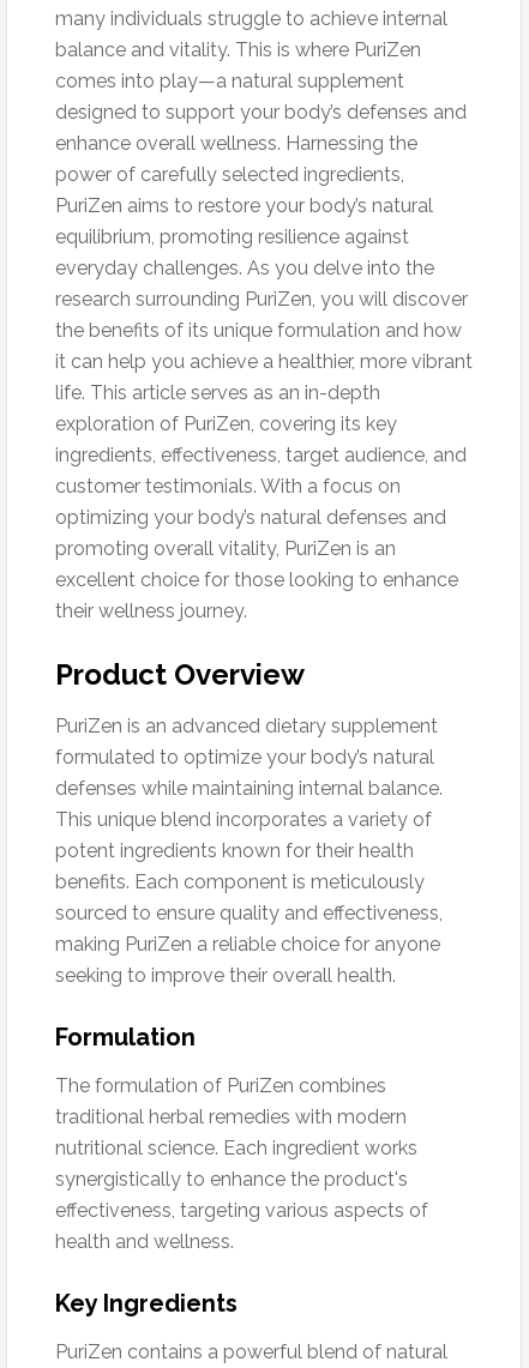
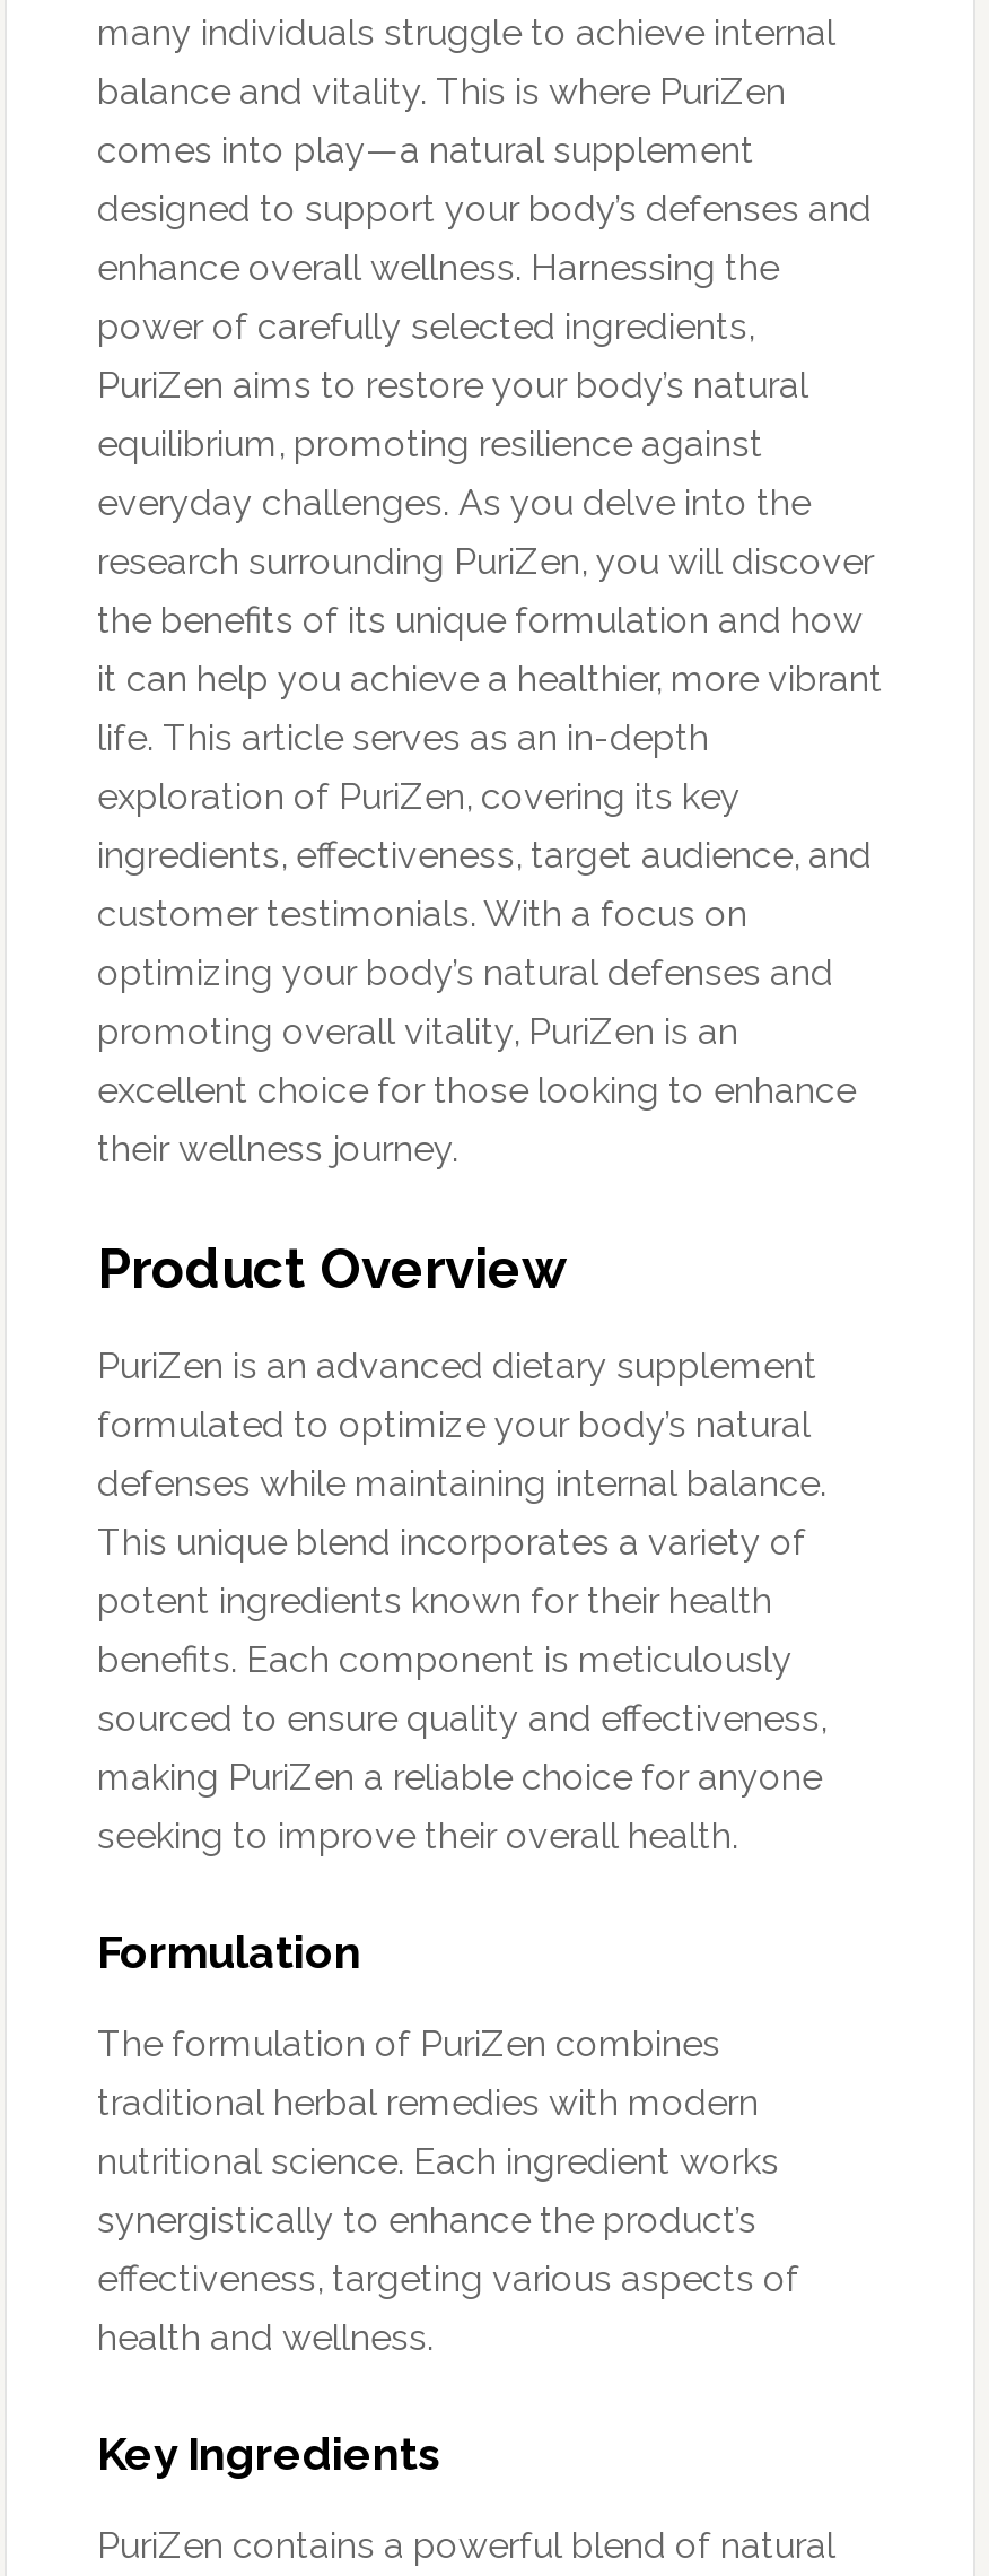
- synergistically to enhance the product's
+ synergistically to enhance the product’s
